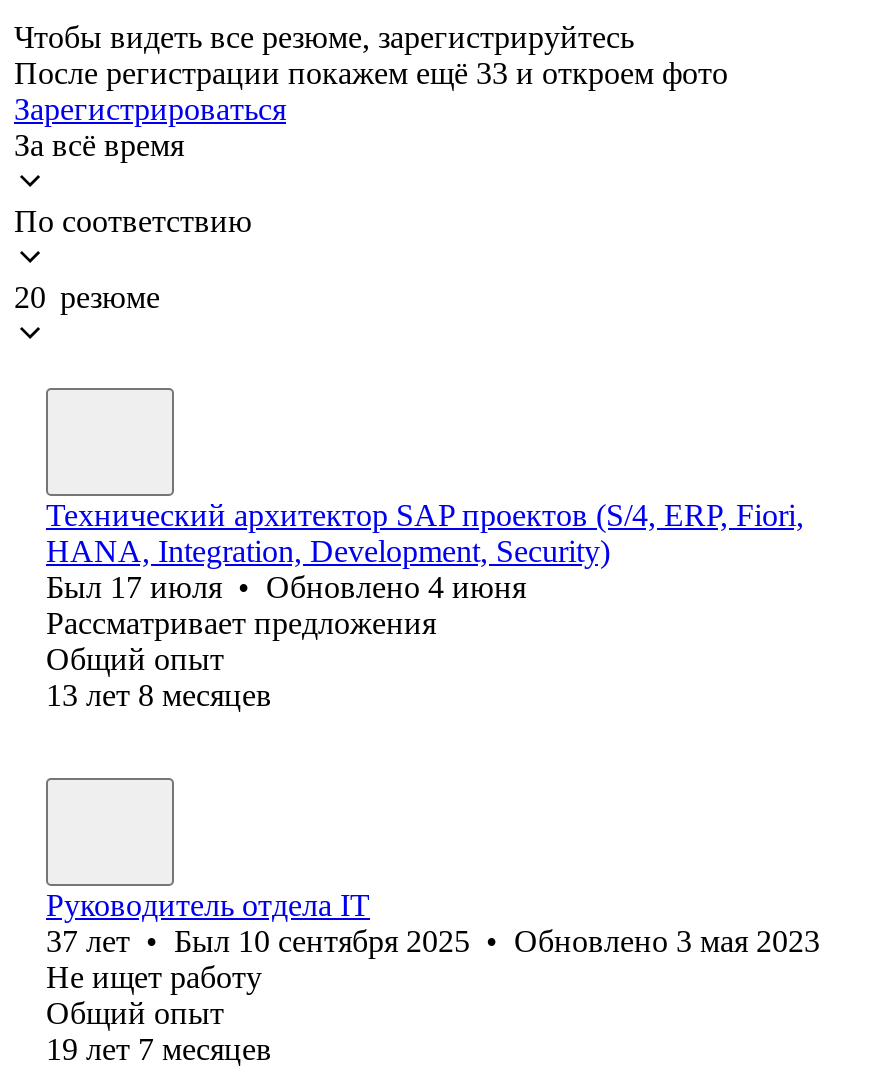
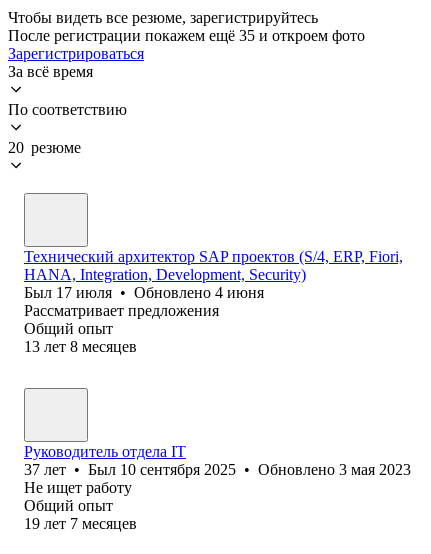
- После регистрации покажем ещё 33 и откроем фото
+ После регистрации покажем ещё 35 и откроем фото
